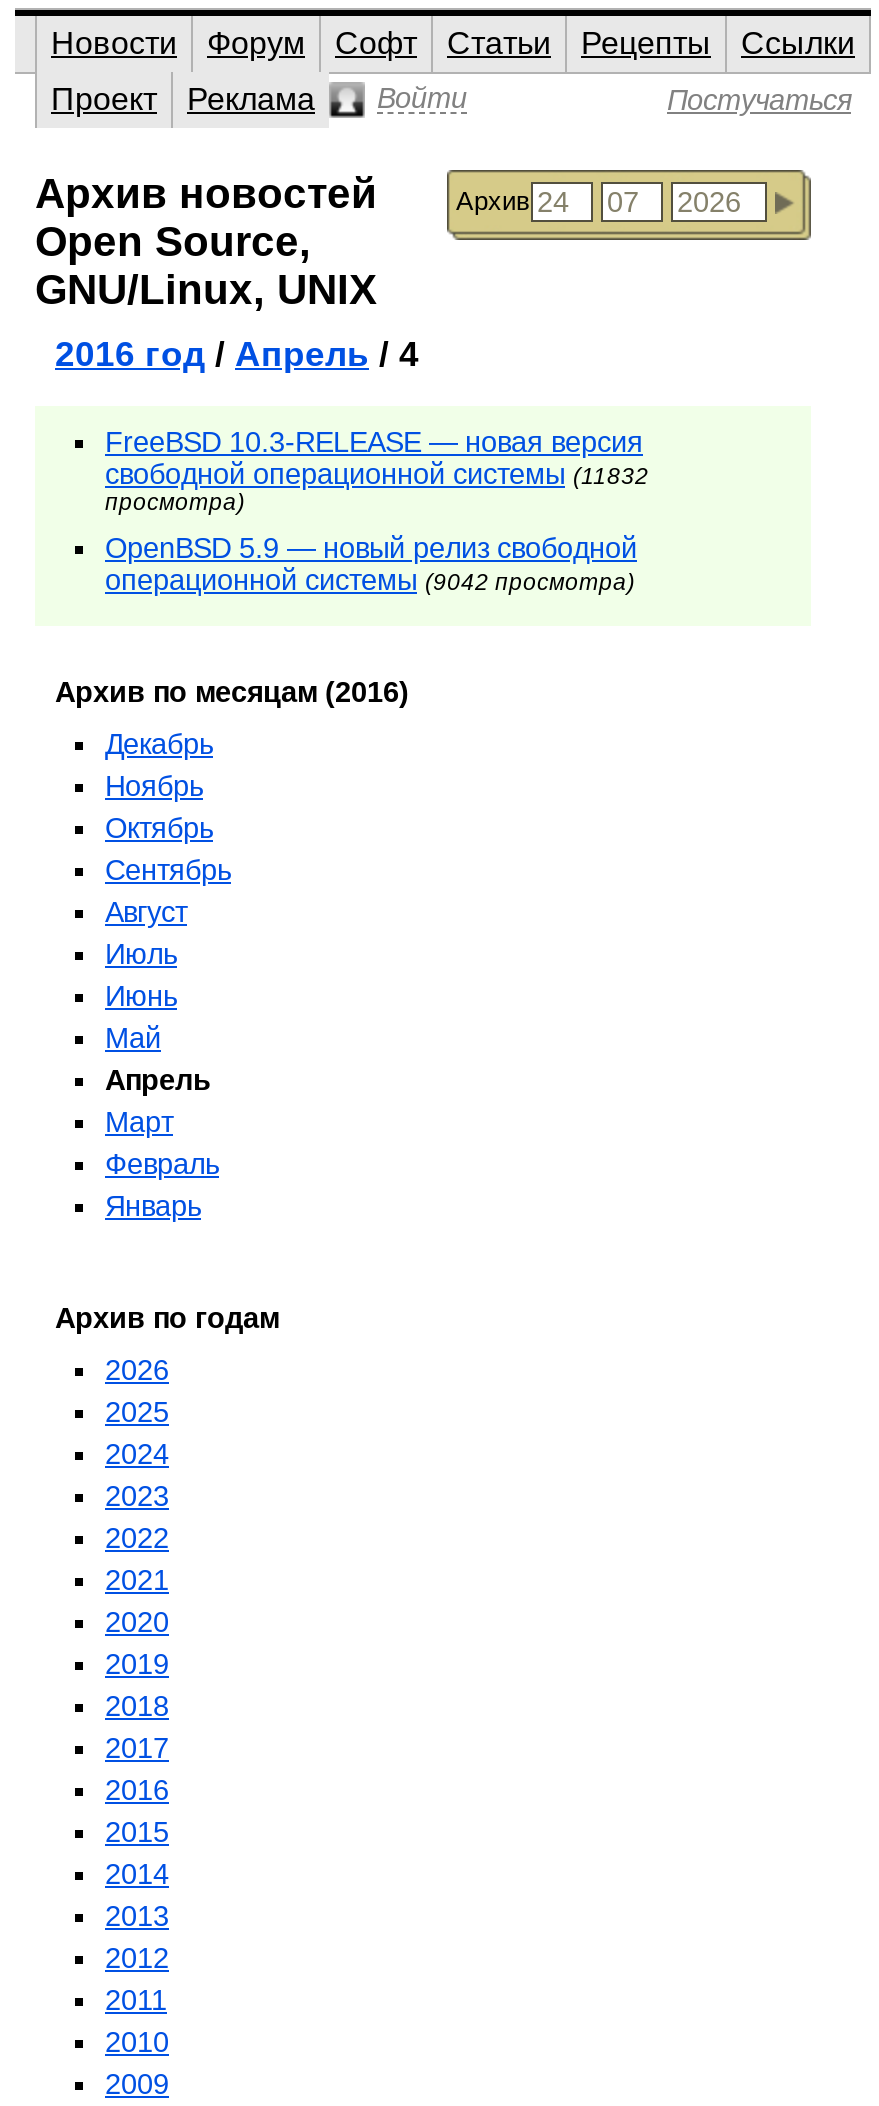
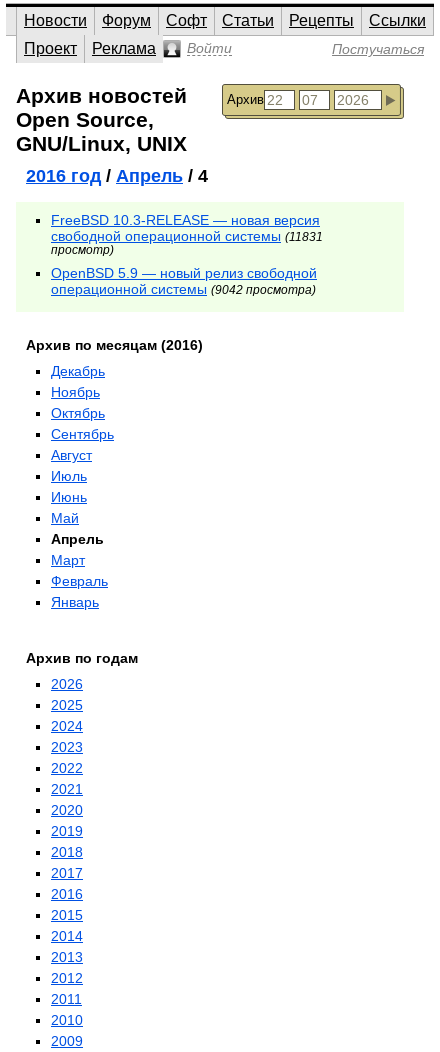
- свободной операционной системы (11832
- просмотра)
+ свободной операционной системы (11831
+ просмотр)
